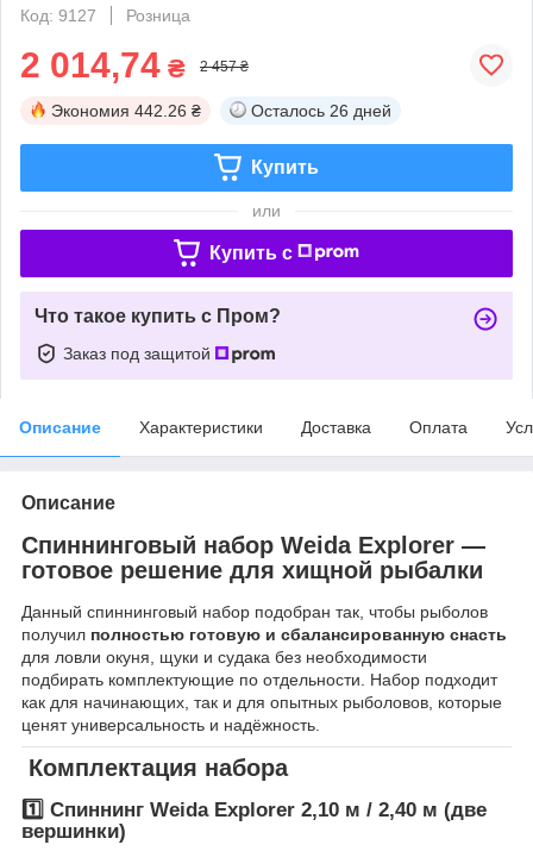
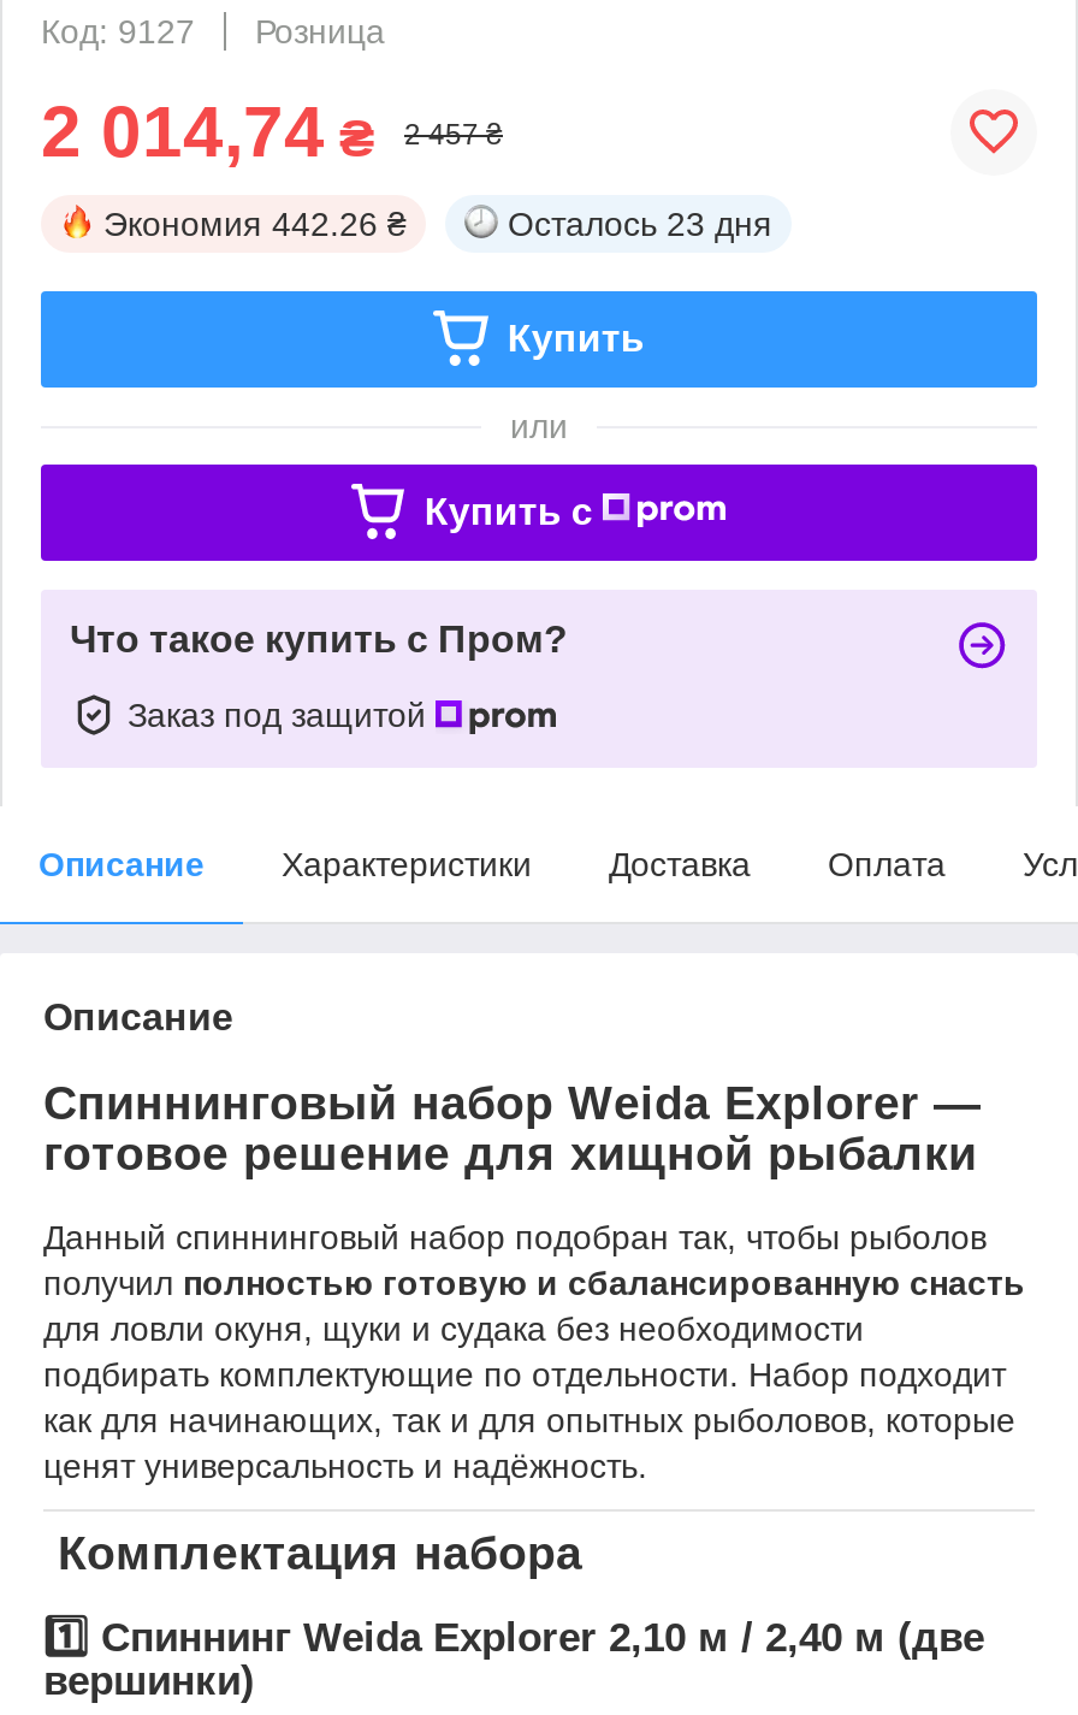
- Осталось 26 дней
+ Осталось 23 дня
